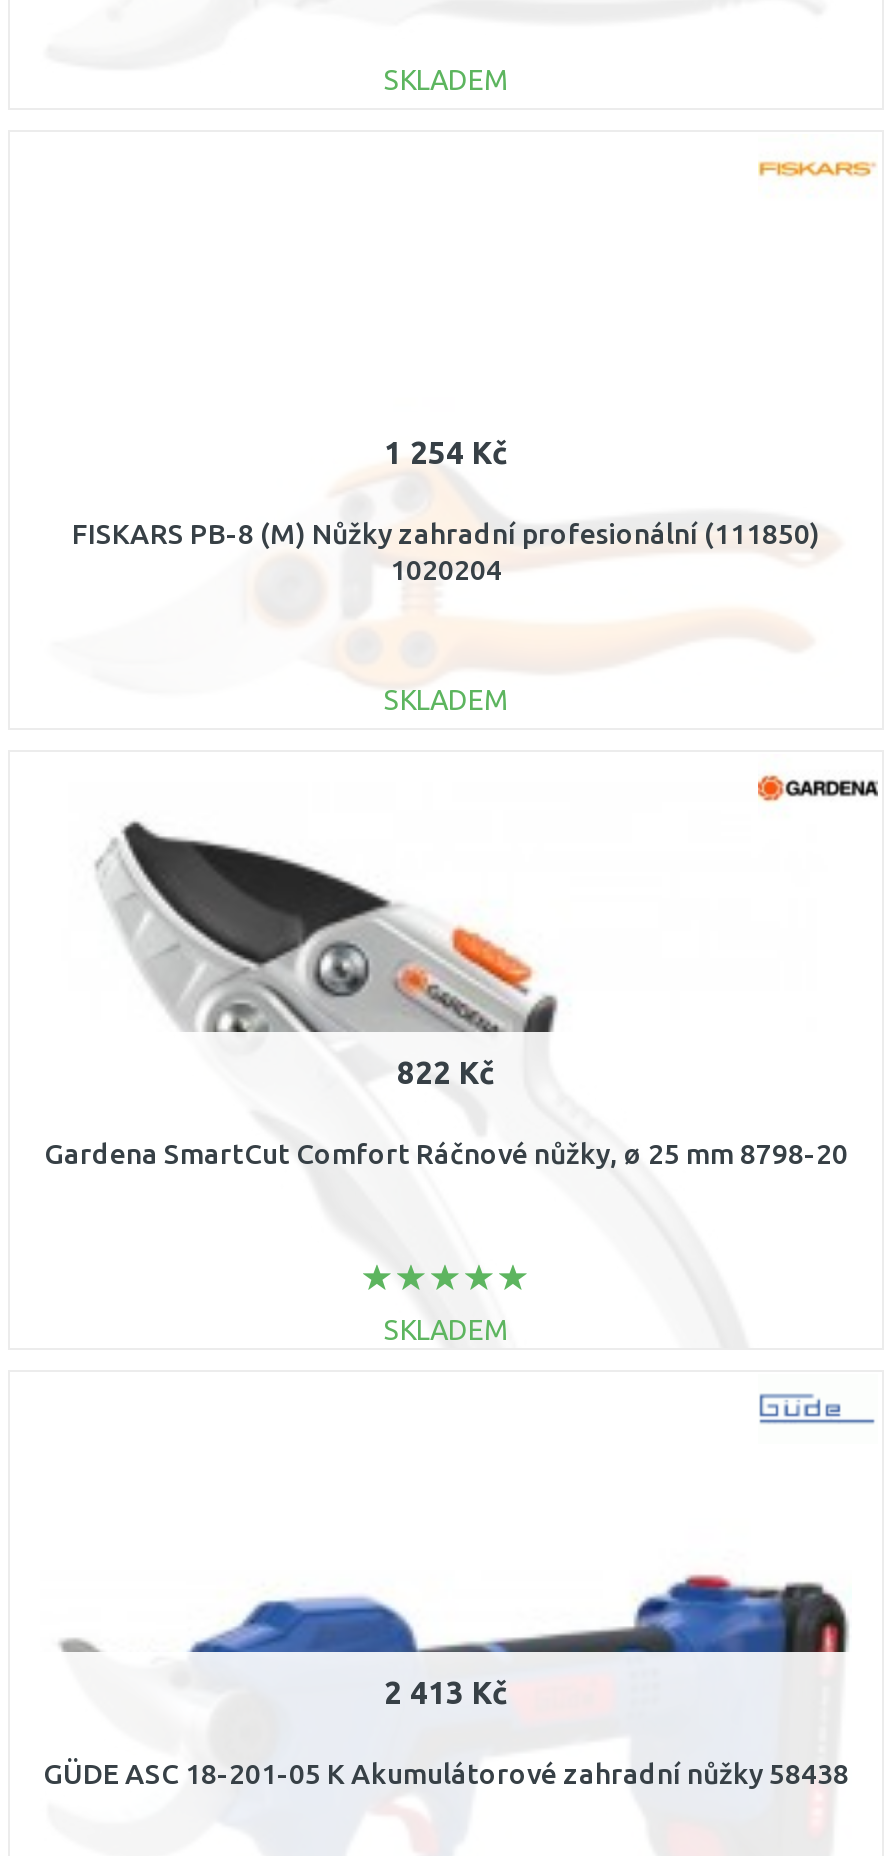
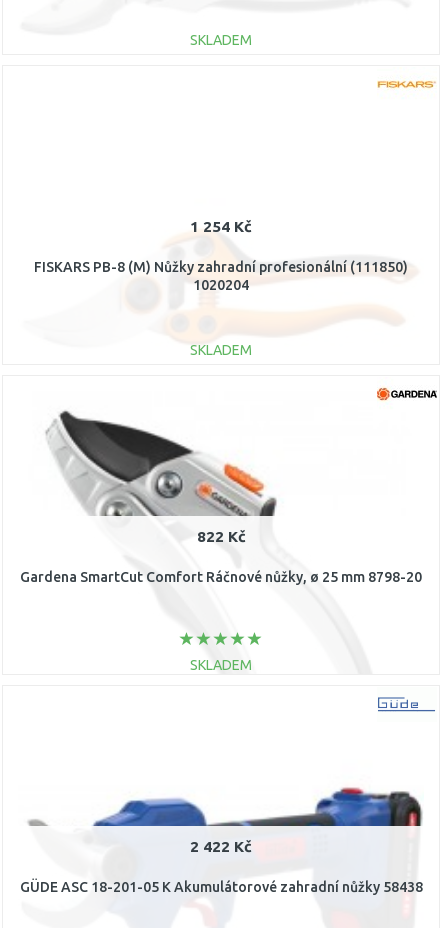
- 2 413 Kč
+ 2 422 Kč
